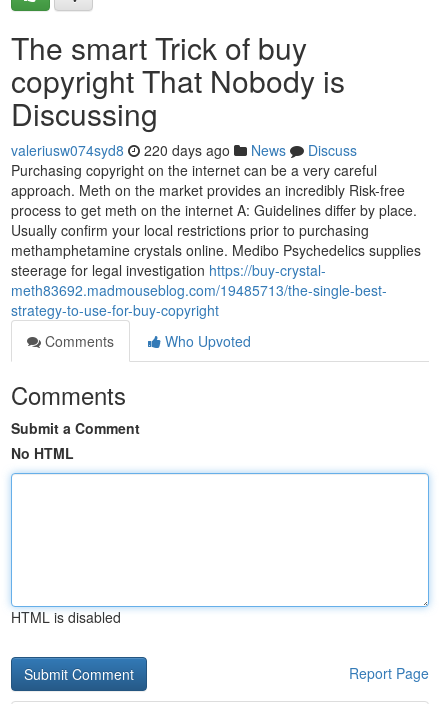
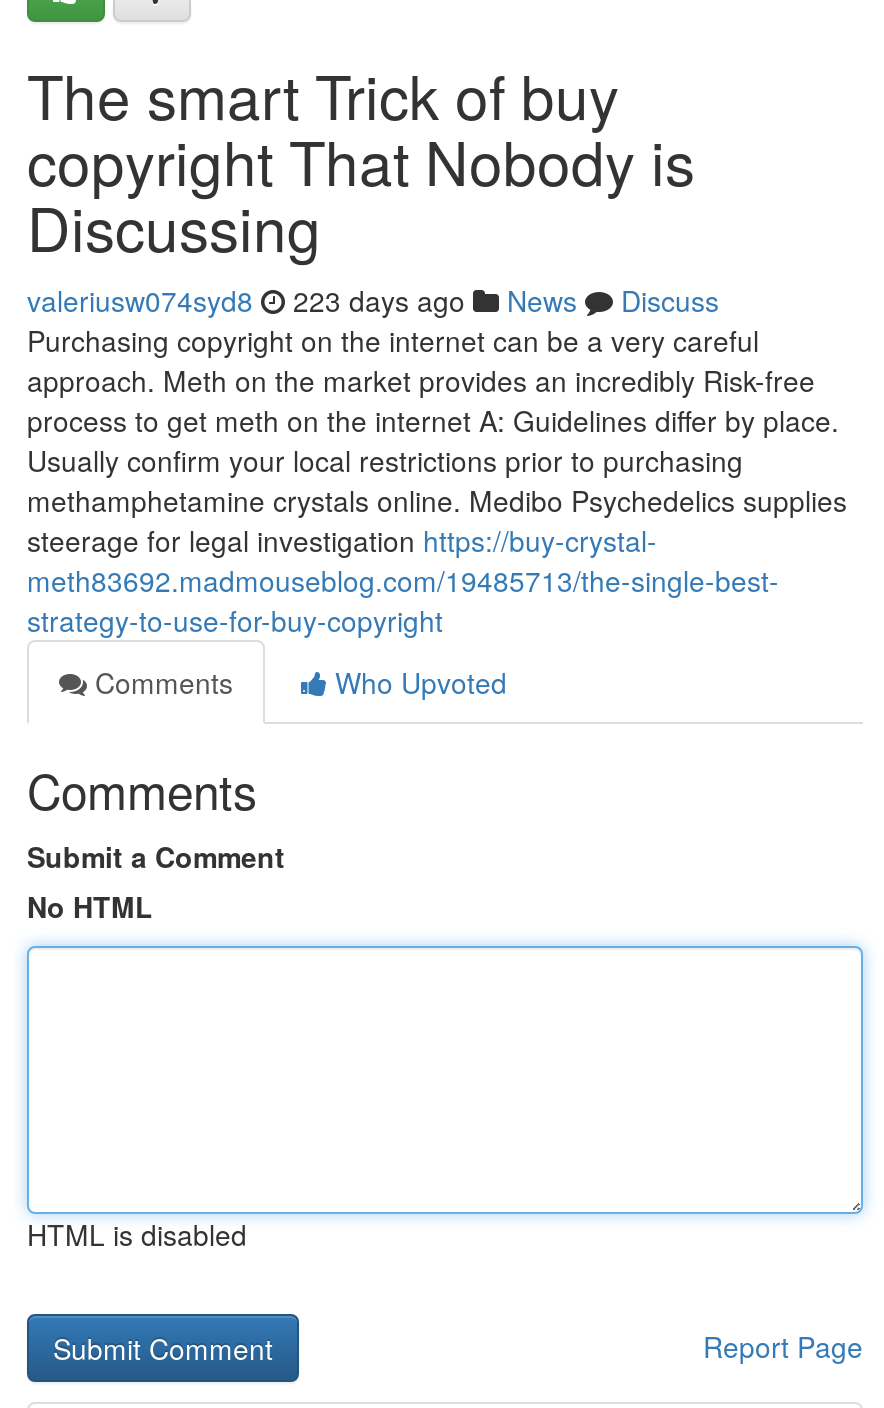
- valeriusw074syd8 220 days ago News Discuss
+ valeriusw074syd8 223 days ago News Discuss
